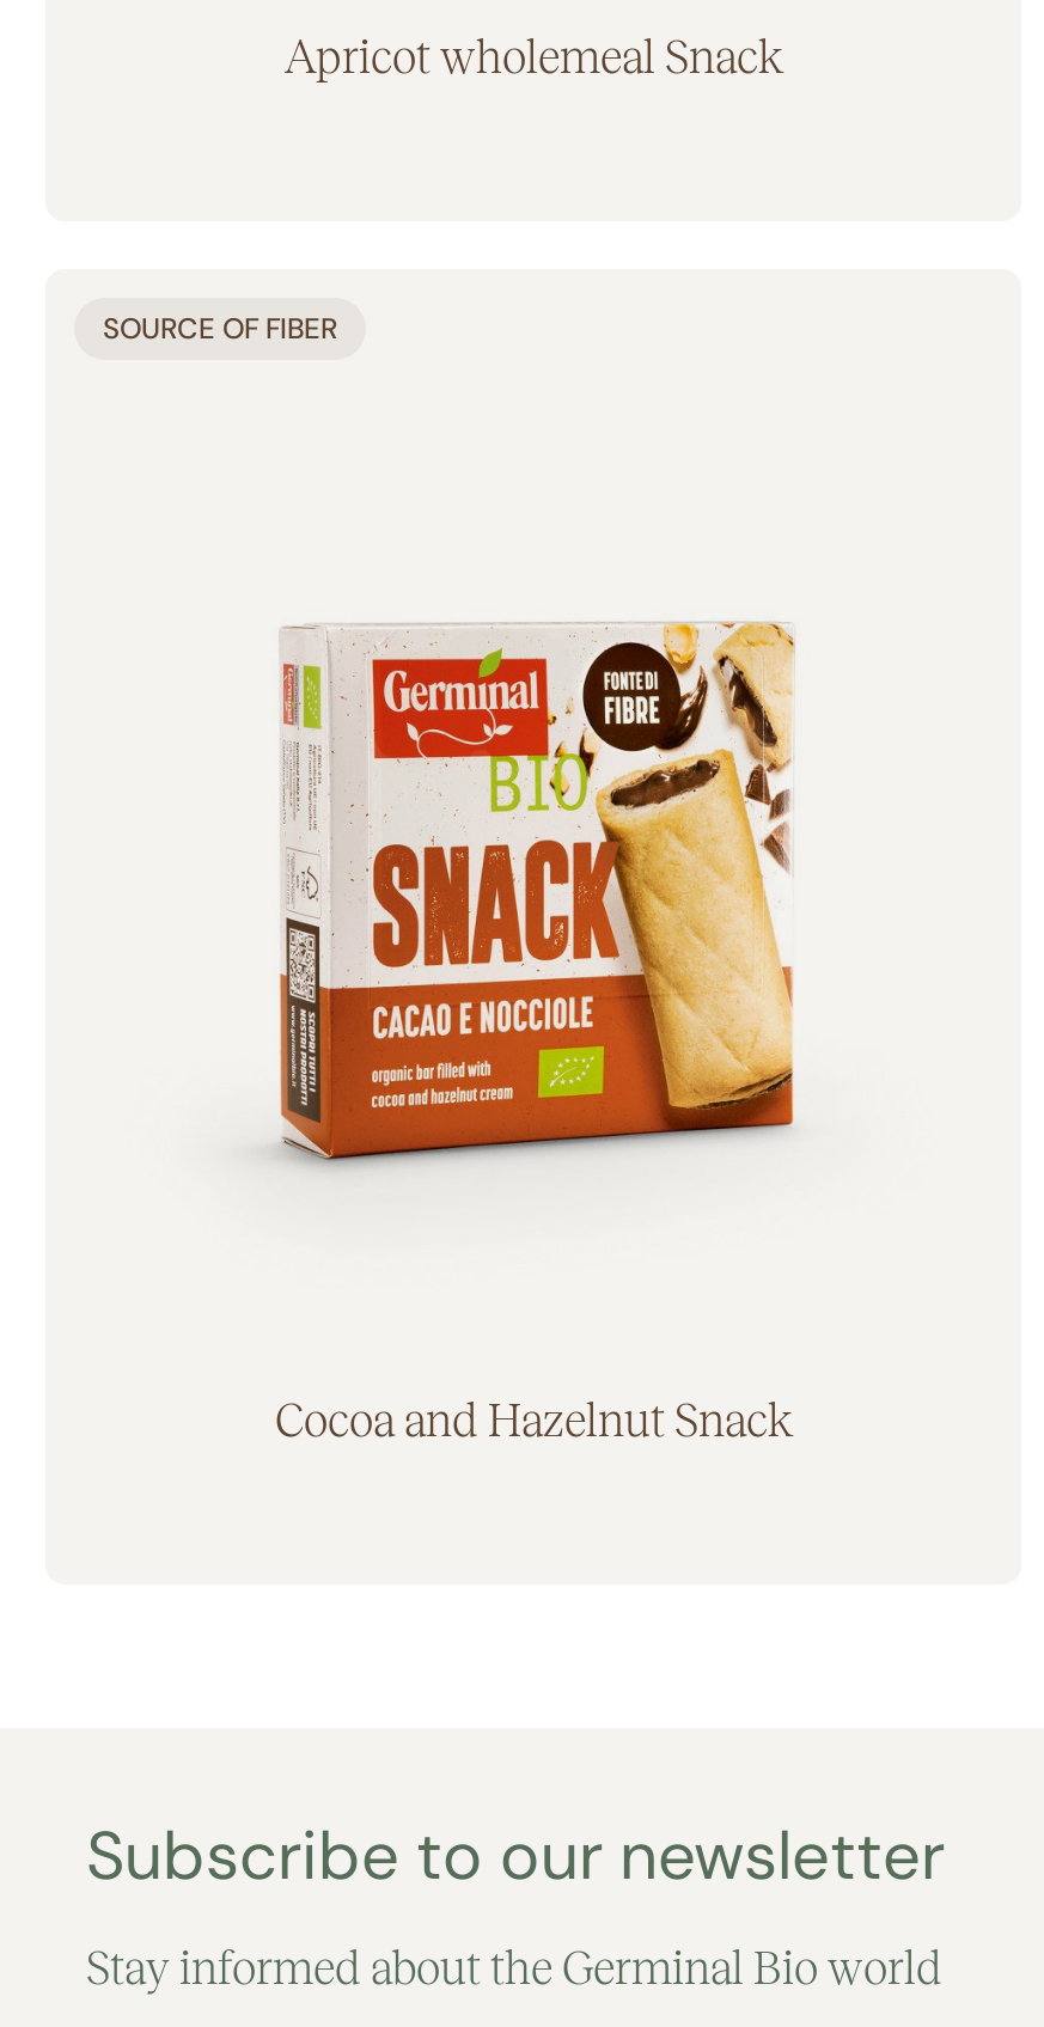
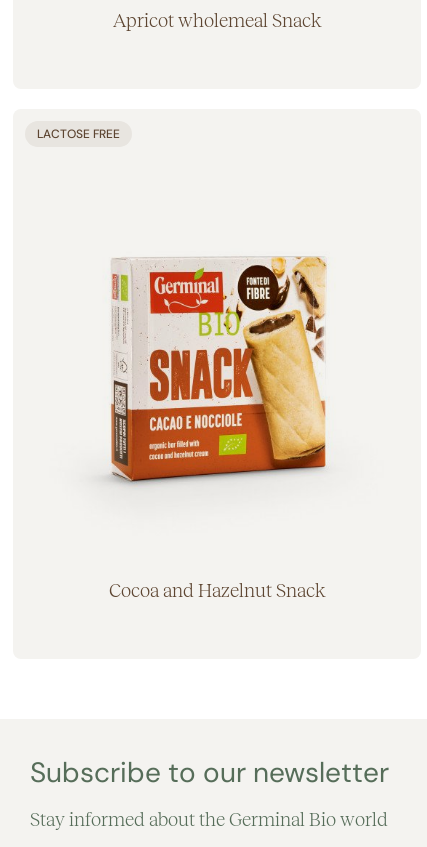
- SOURCE OF FIBER
+ LACTOSE FREE
